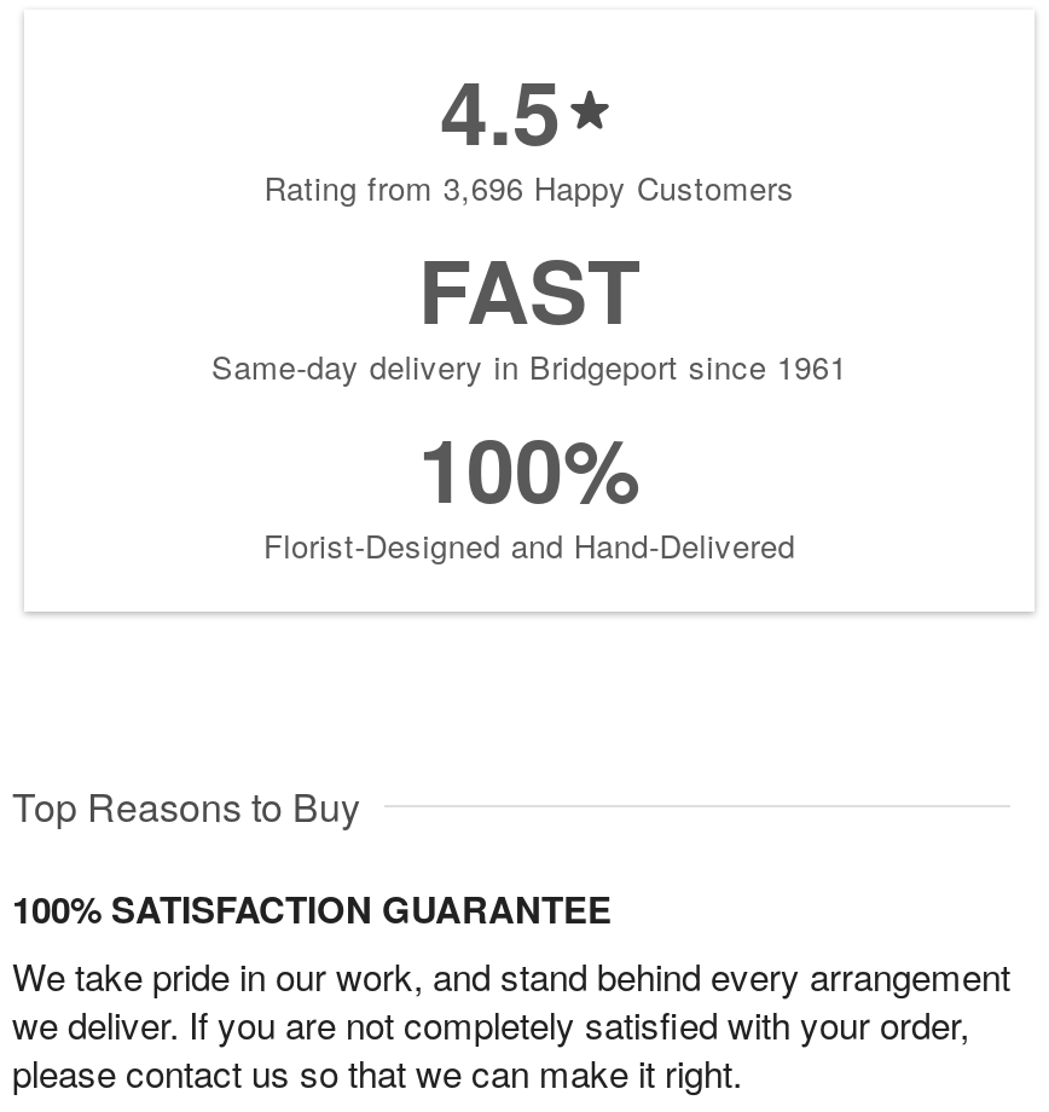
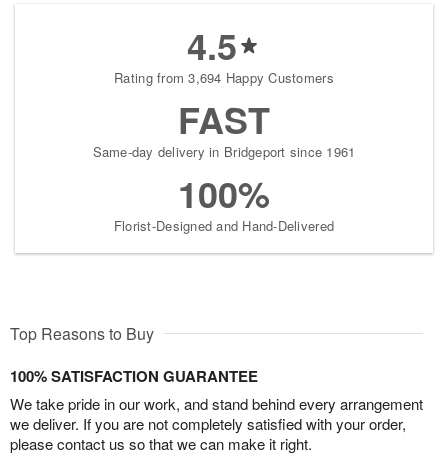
- Rating from 3,696 Happy Customers
+ Rating from 3,694 Happy Customers
